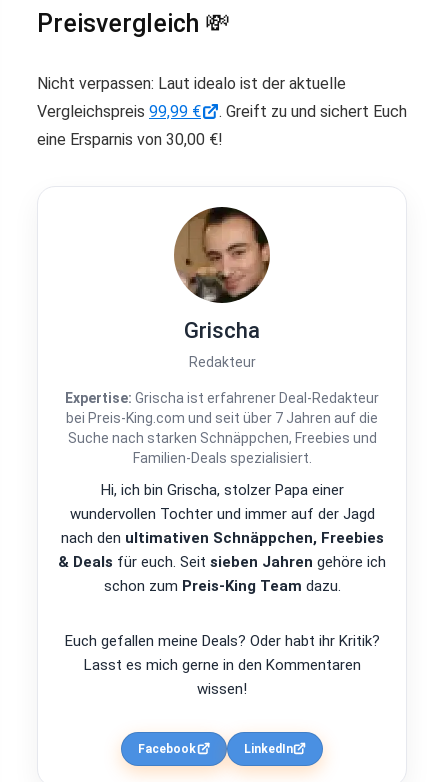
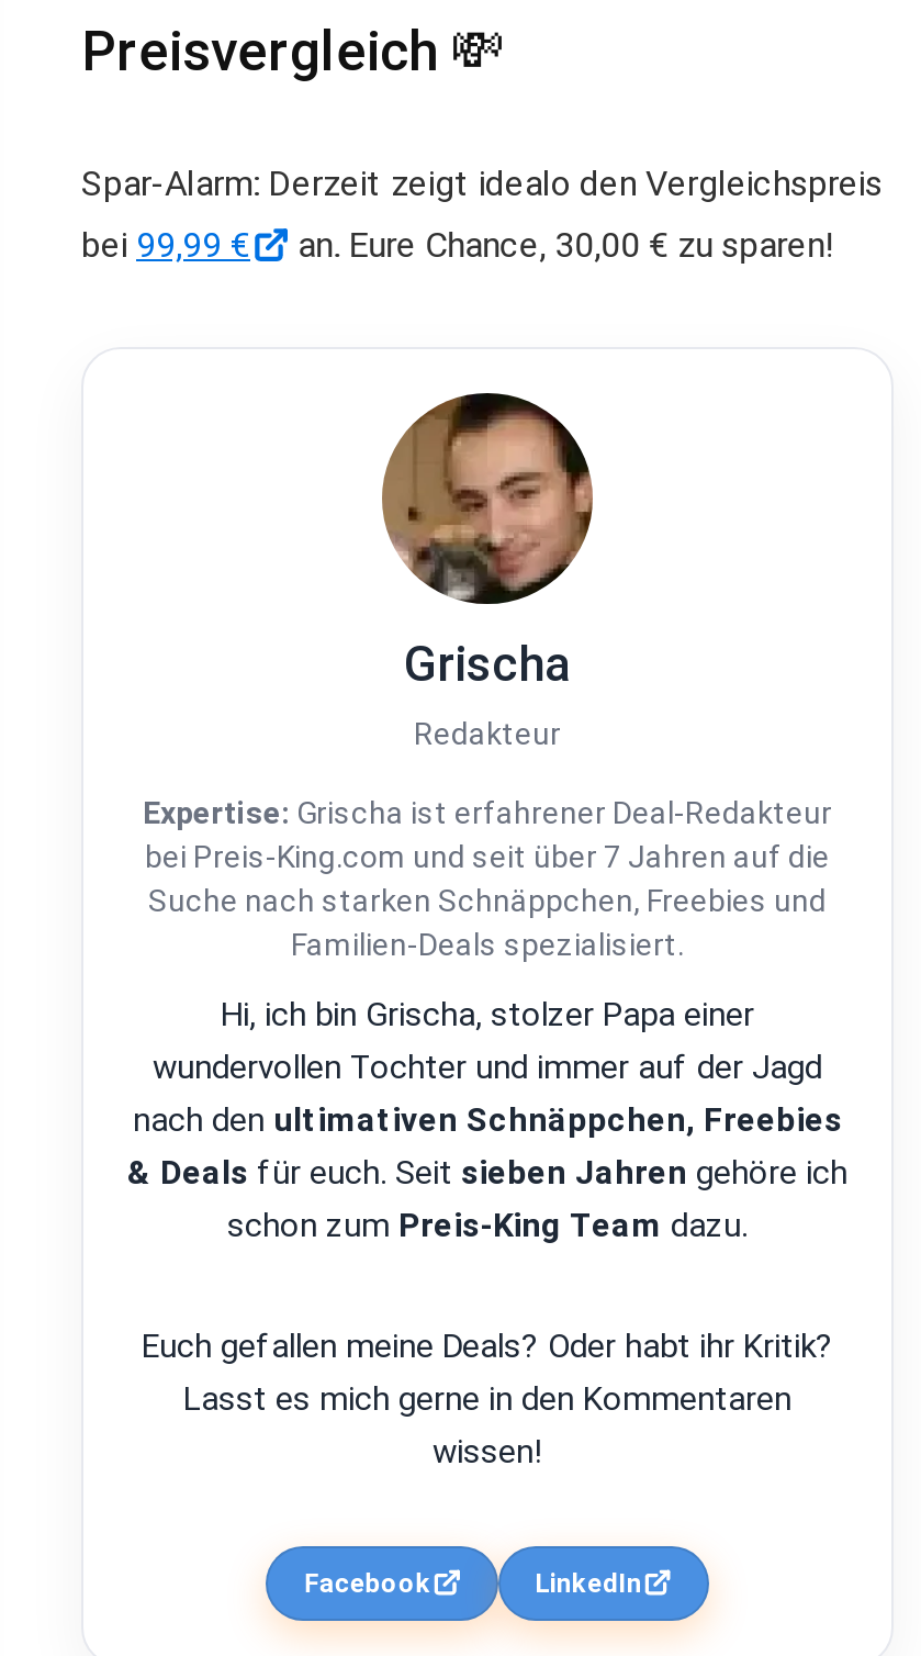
- Nicht verpassen: Laut idealo ist der aktuelle
- Vergleichspreis 99,99 €
- . Greift zu und sichert Euch
- eine Ersparnis von 30,00 €!
+ Spar-Alarm: Derzeit zeigt idealo den Vergleichspreis
+ bei 99,99 €
+ an. Eure Chance, 30,00 € zu sparen!
